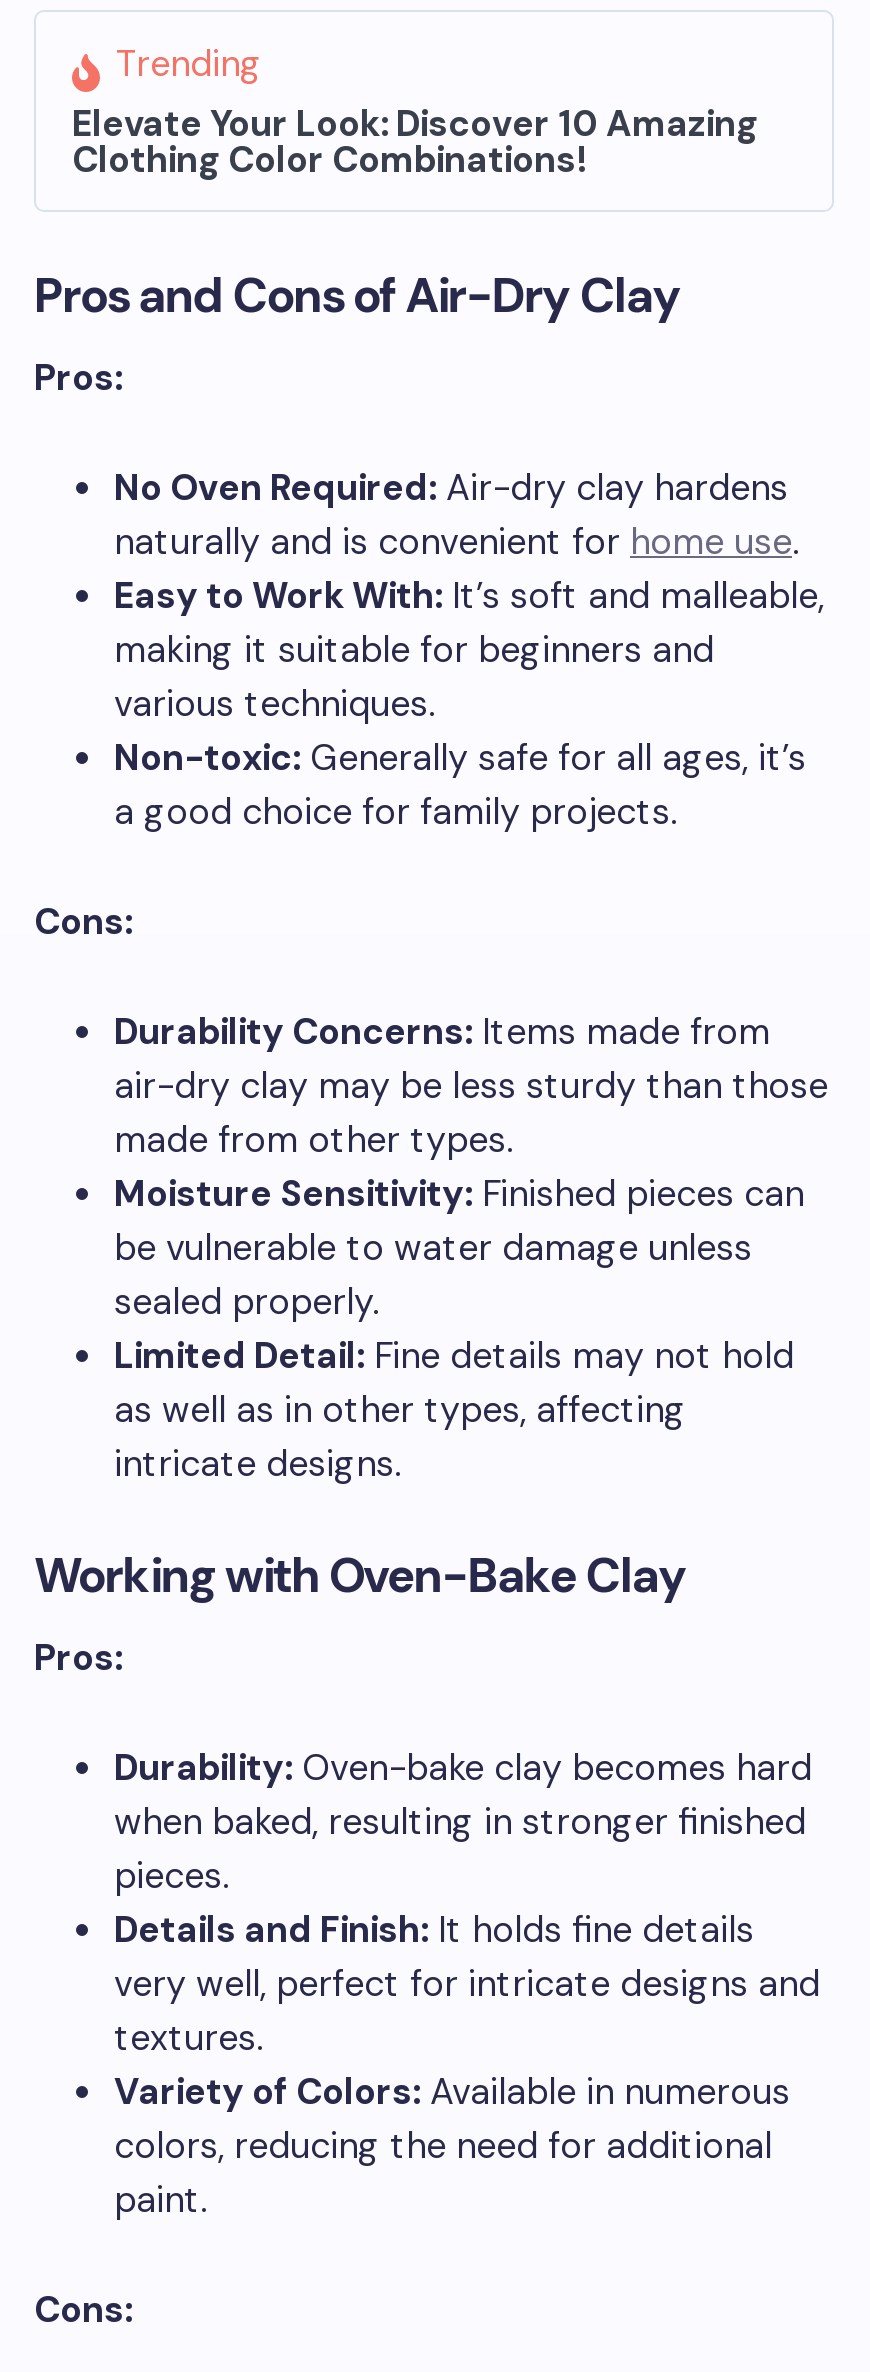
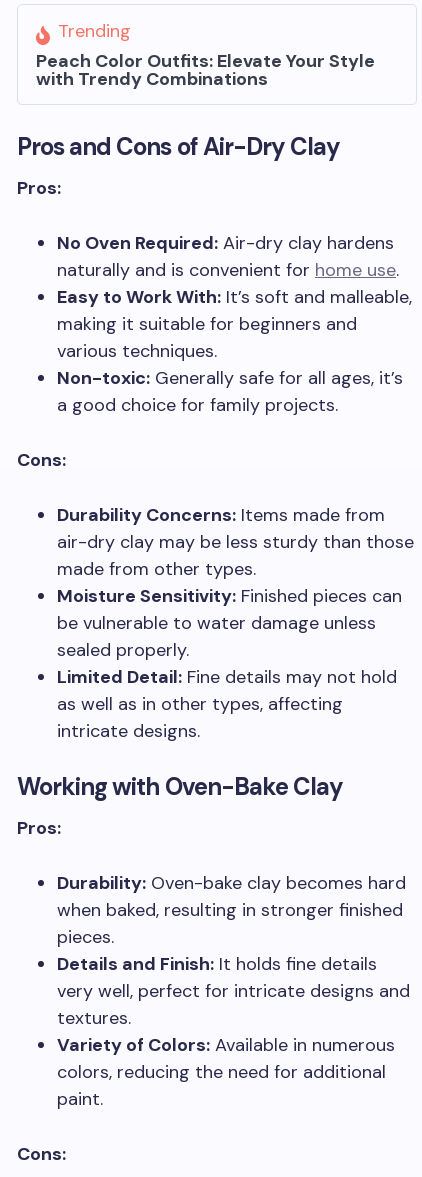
- Elevate Your Look: Discover 10 Amazing
- Clothing Color Combinations!
+ Peach Color Outfits: Elevate Your Style
+ with Trendy Combinations
